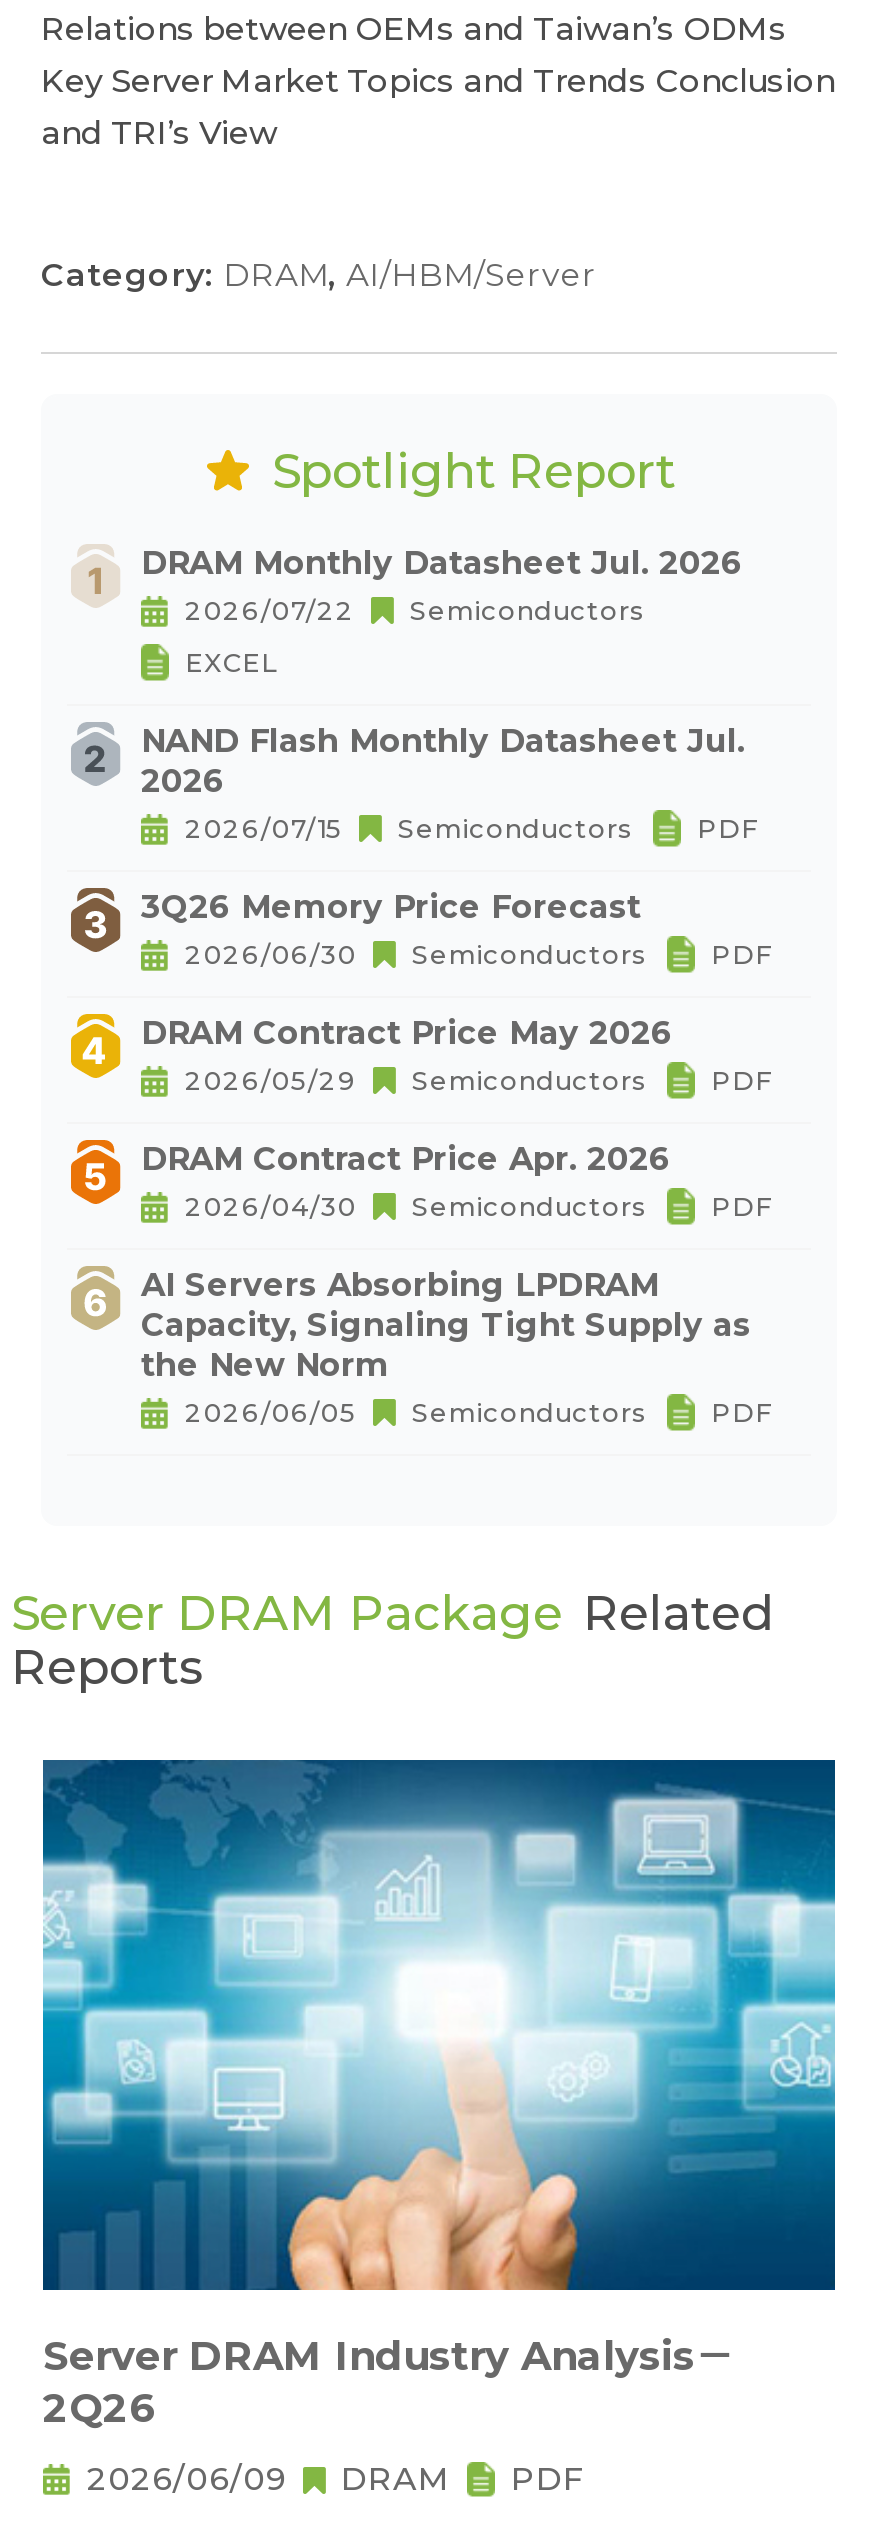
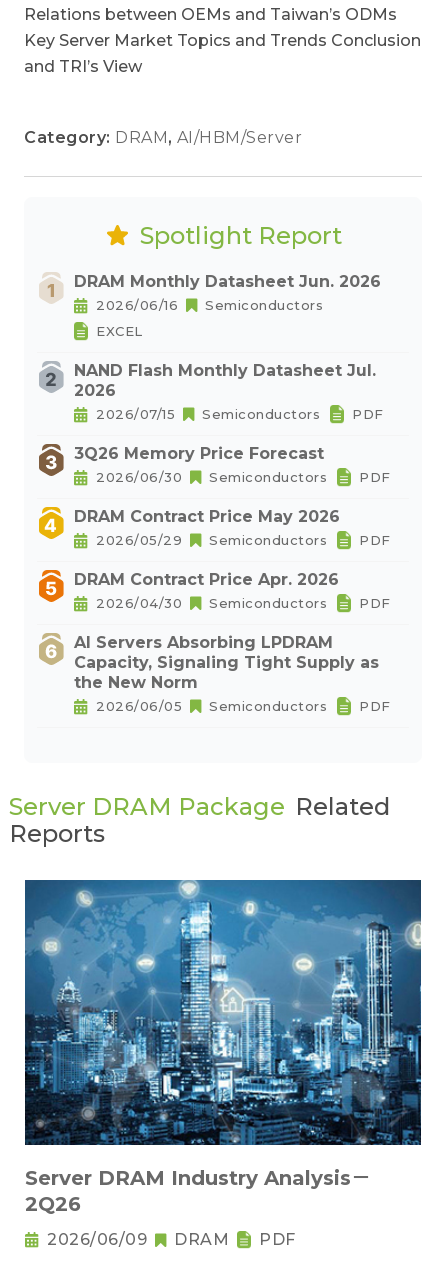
- DRAM Monthly Datasheet Jul. 2026
+ DRAM Monthly Datasheet Jun. 2026

- 2026/07/22 Semiconductors
+ 2026/06/16 Semiconductors

- [image]
+ [image]
